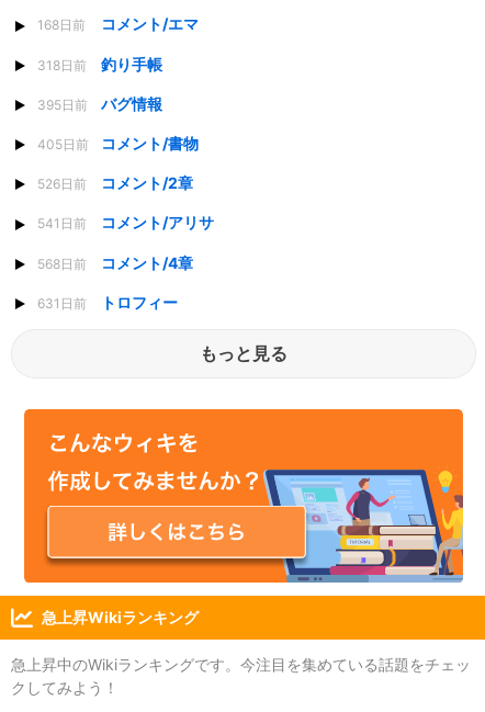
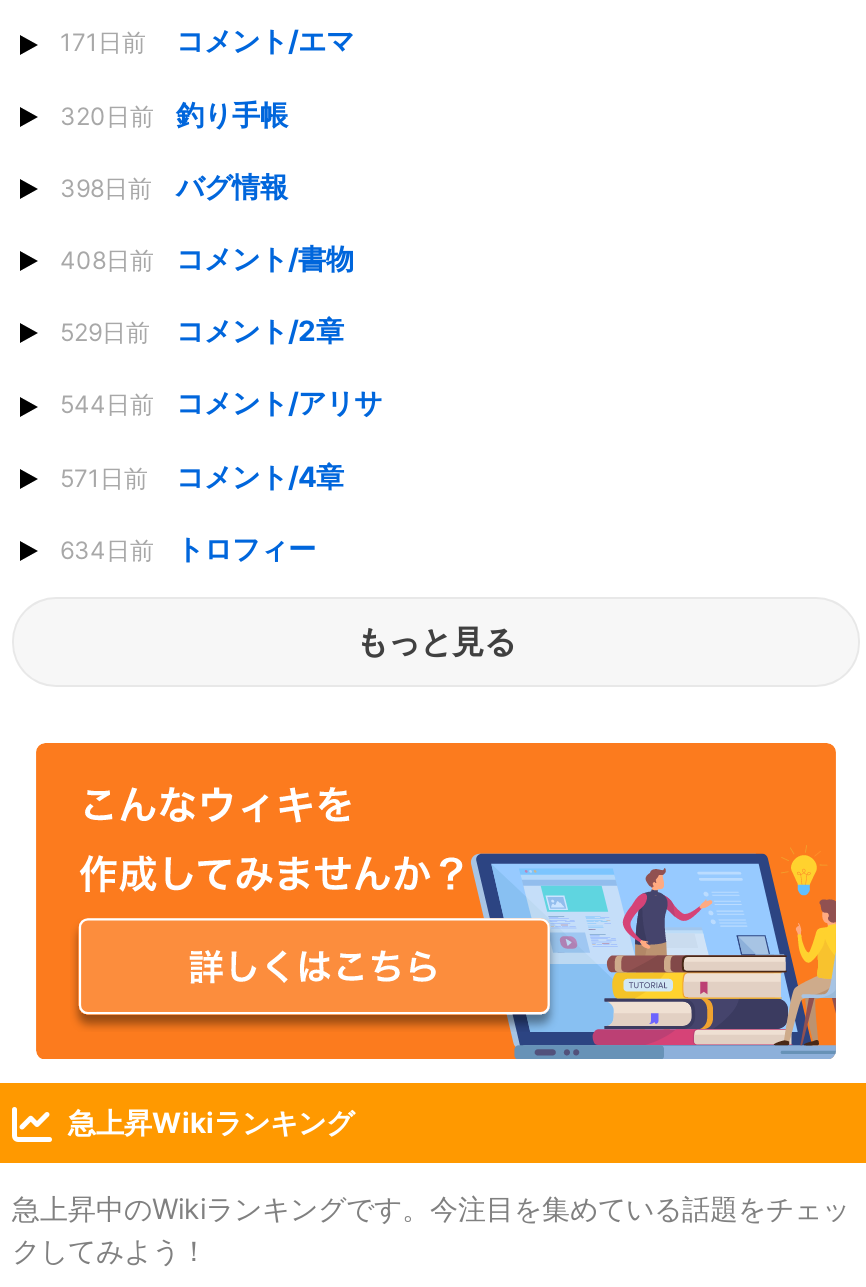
- 168日前 コメント/エマ
+ 171日前 コメント/エマ

- 318日前 釣り手帳
+ 320日前 釣り手帳

- 395日前
+ 398日前

- 405日前 コメント/書物
+ 408日前 コメント/書物

- 526日前 コメント/2章
+ 529日前 コメント/2章

- 541日前 コメント/アリサ
+ 544日前 コメント/アリサ

- 568日前 コメント/4章
+ 571日前 コメント/4章

- 631日前 トロフィー
+ 634日前 トロフィー
